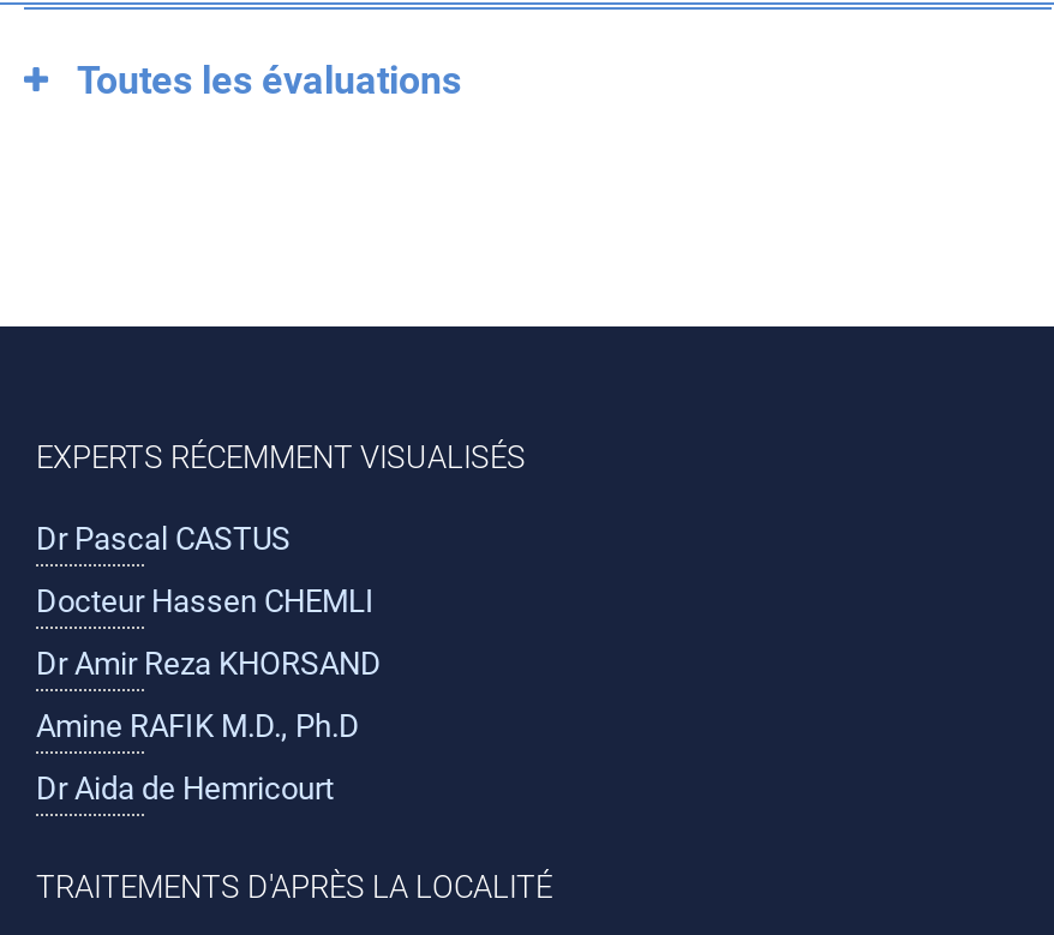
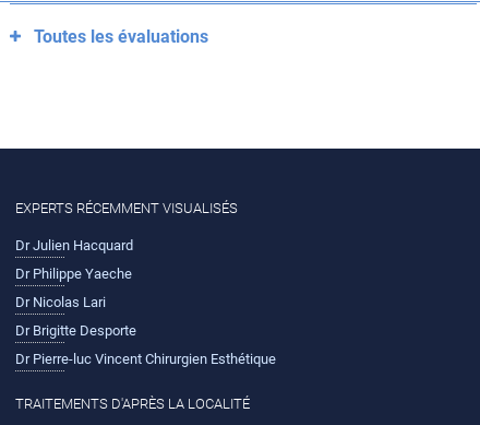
- Dr Pascal CASTUS
+ Dr Julien Hacquard

- Docteur Hassen CHEMLI
+ Dr Philippe Yaeche

- Dr Amir Reza KHORSAND
+ Dr Nicolas Lari

- Amine RAFIK M.D., Ph.D
+ Dr Brigitte Desporte

- Dr Aida de Hemricourt
+ Dr Pierre-luc Vincent Chirurgien Esthétique
